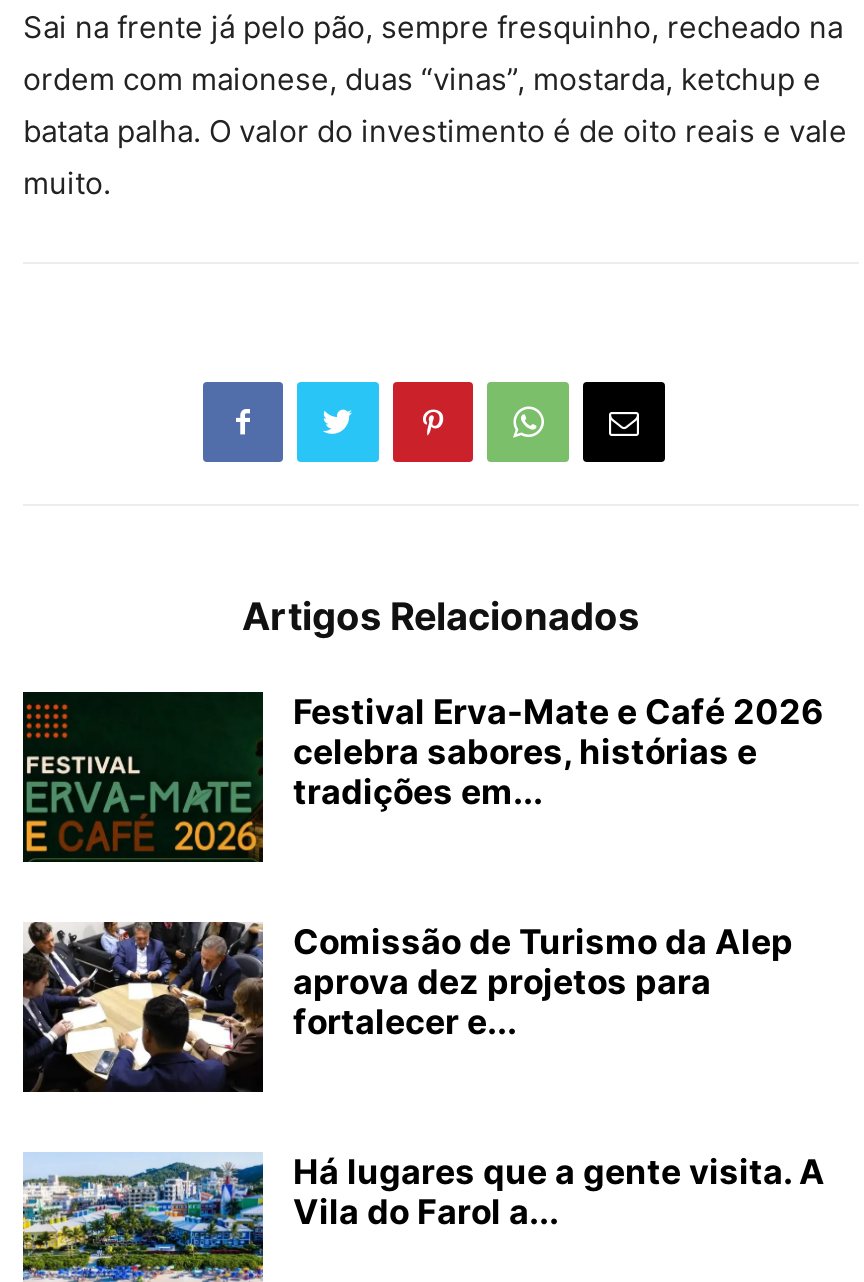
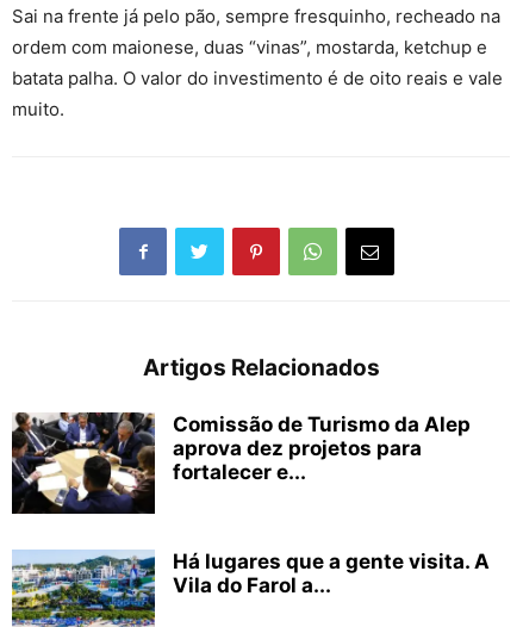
- [image]
- Festival Erva-Mate e Café 2026
- celebra sabores, histórias e
- tradições em...
